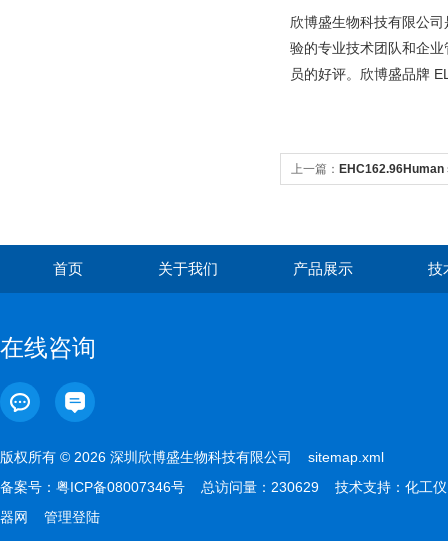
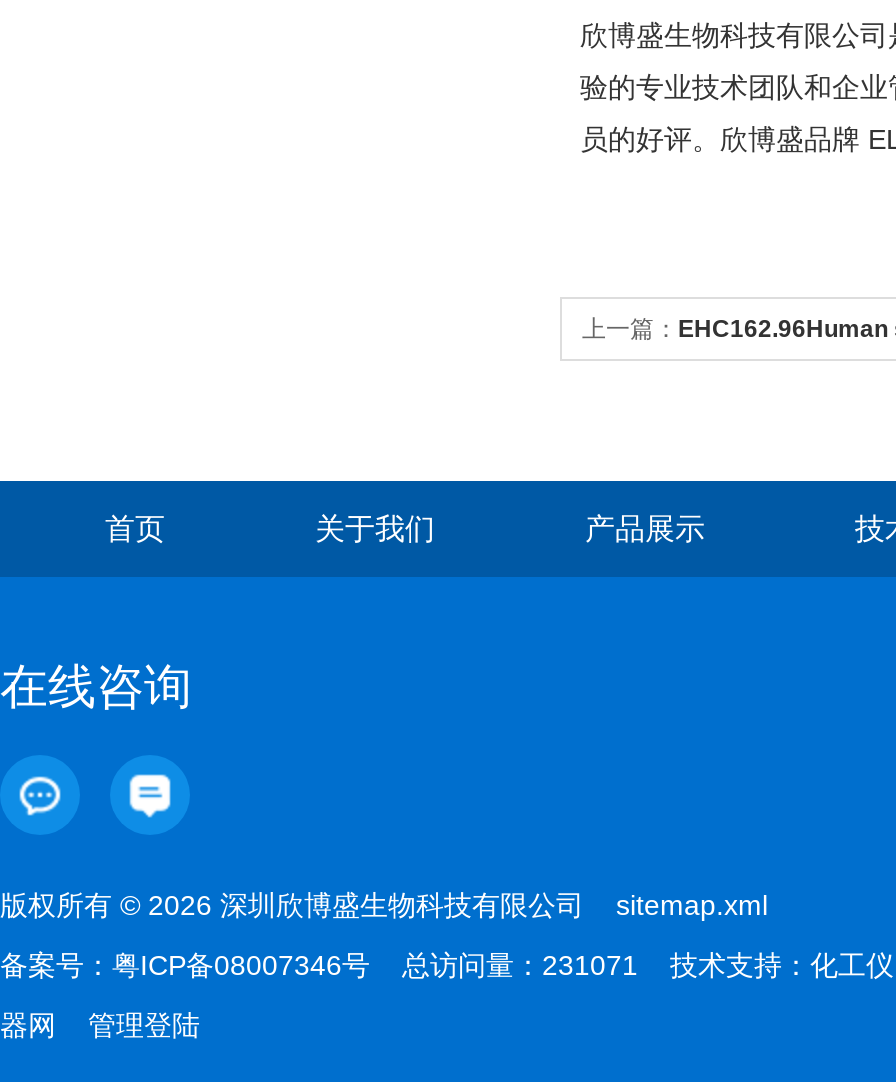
- 备案号：粤ICP备08007346号总访问量：230629 技术支持：化工仪
+ 备案号：粤ICP备08007346号总访问量：231071 技术支持：化工仪
